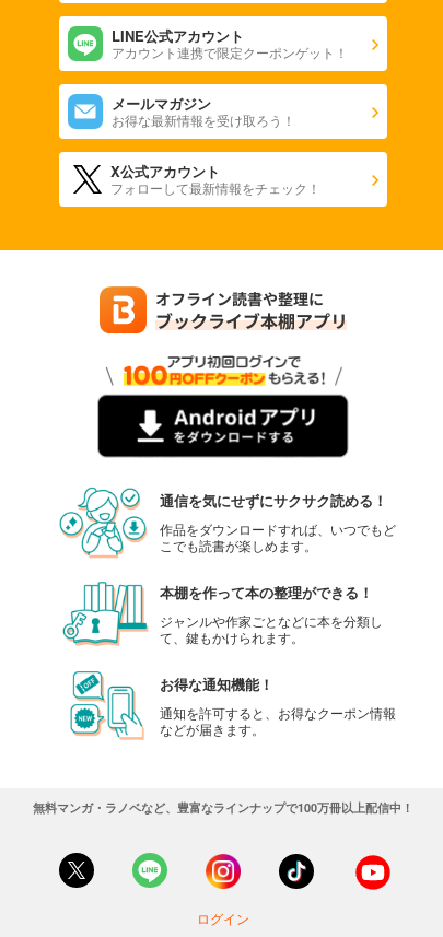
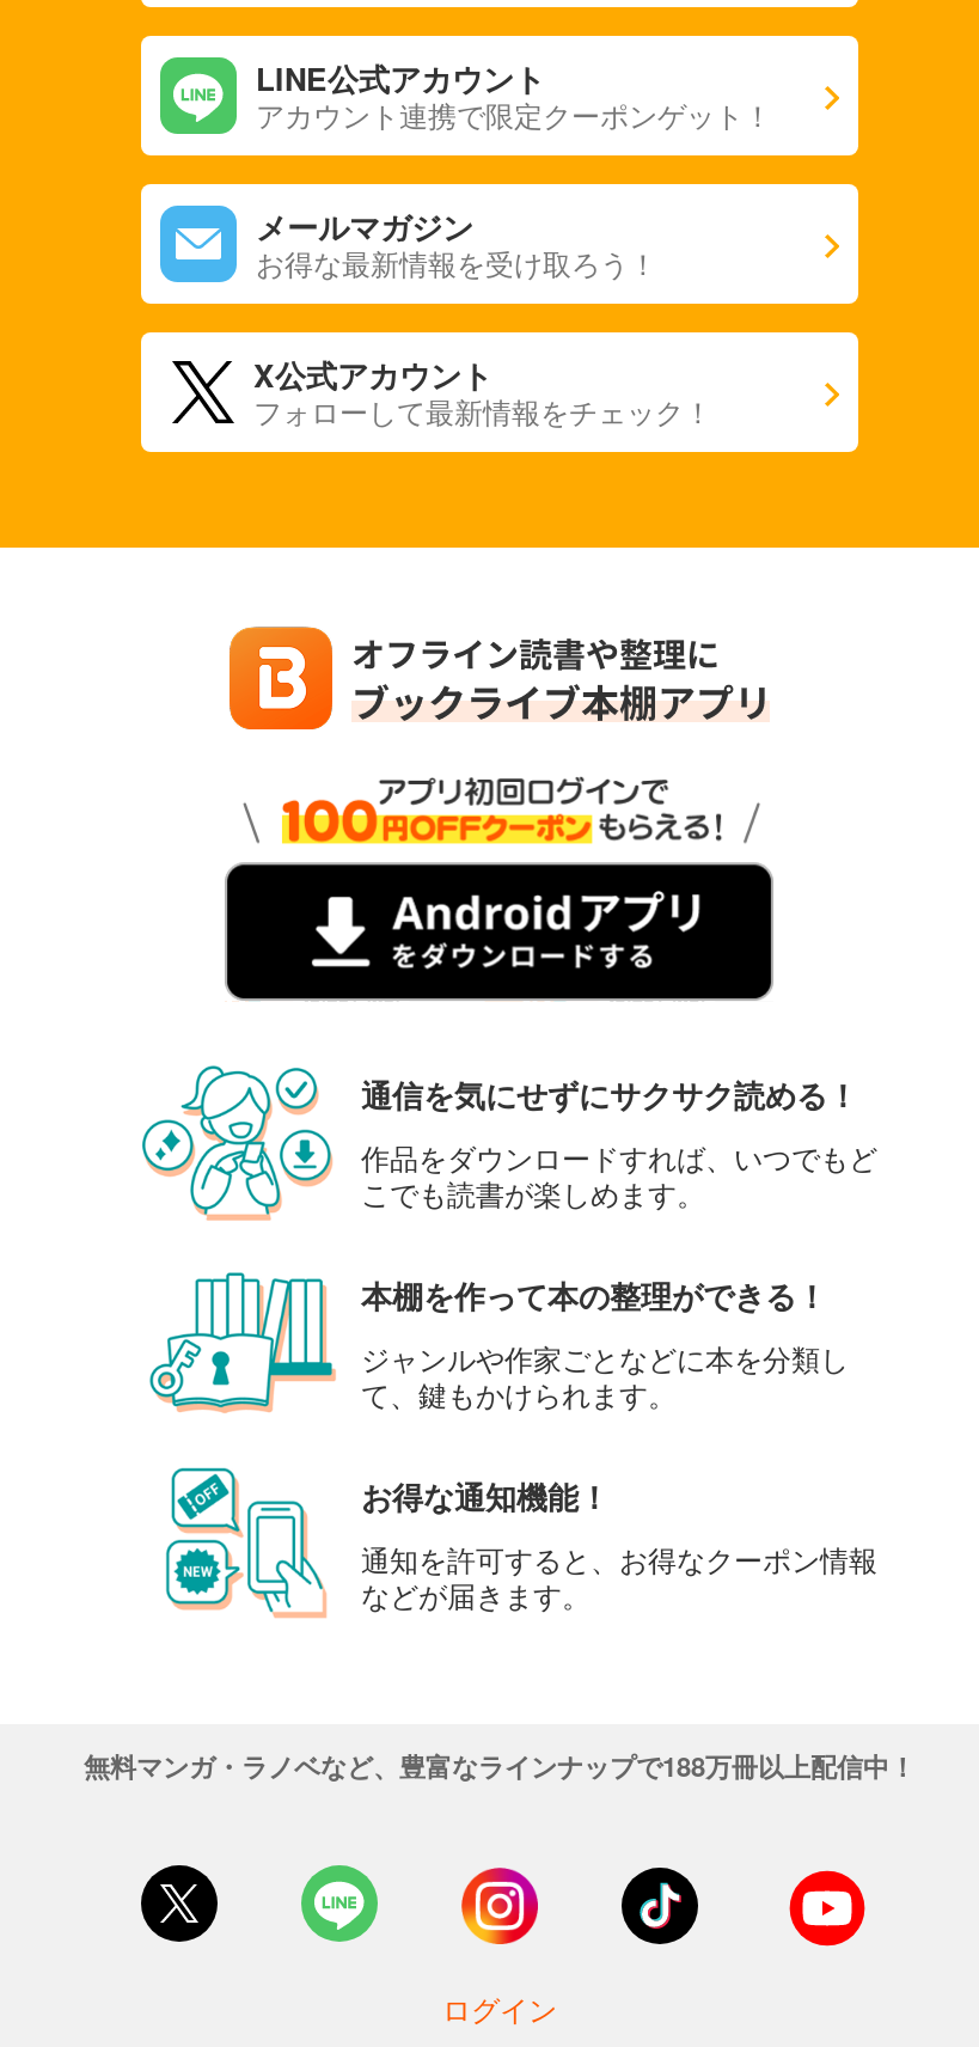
- 無料マンガ・ラノベなど、豊富なラインナップで100万冊以上配信中！
+ 無料マンガ・ラノベなど、豊富なラインナップで188万冊以上配信中！
